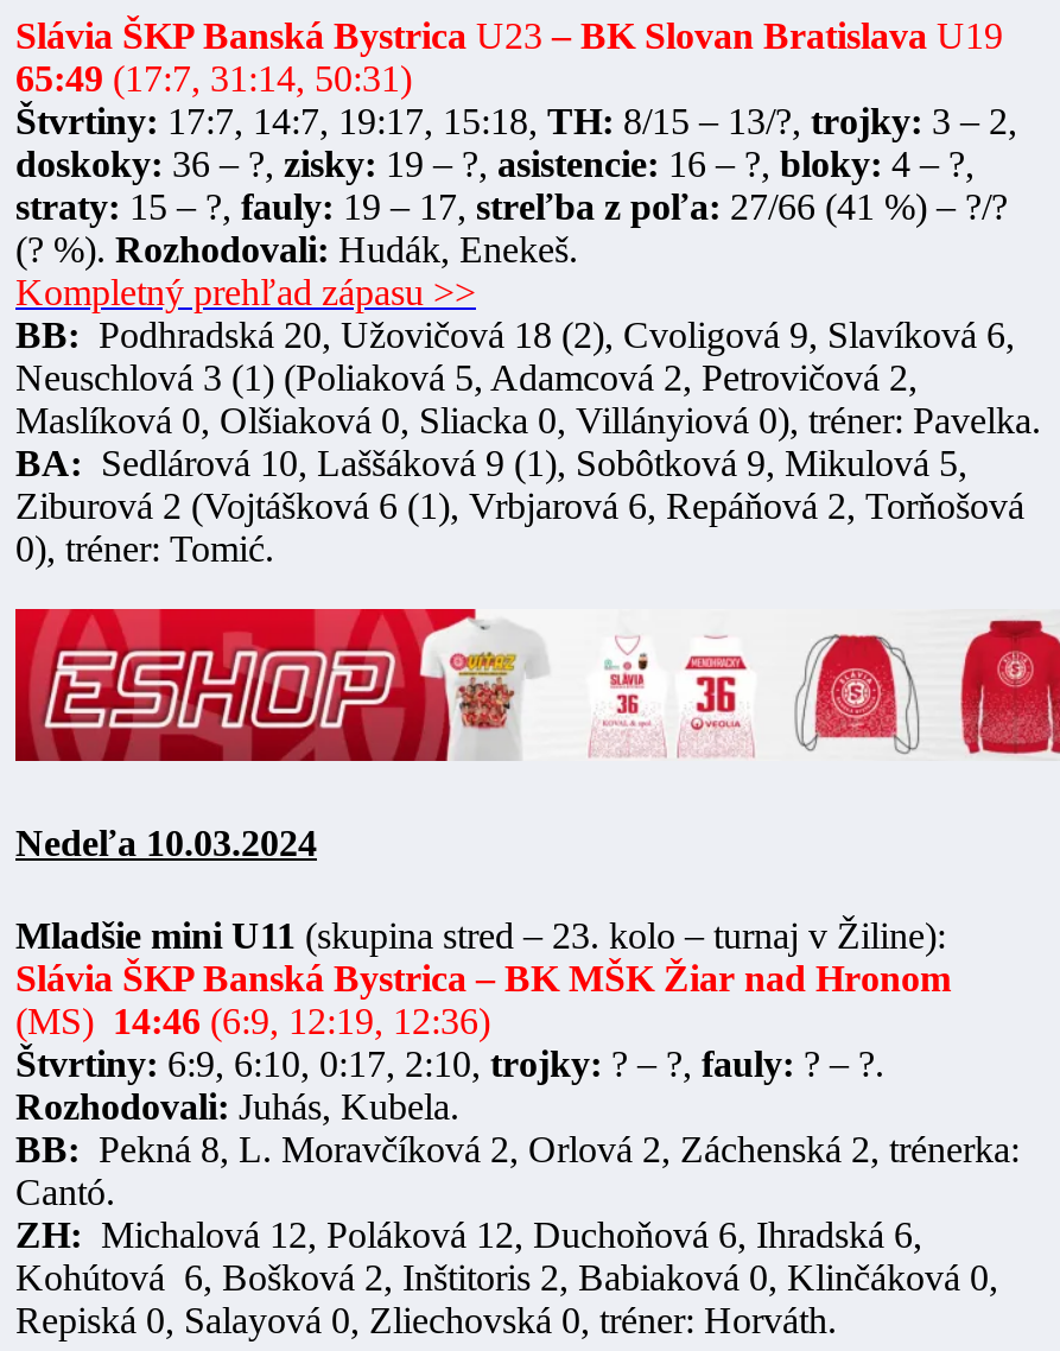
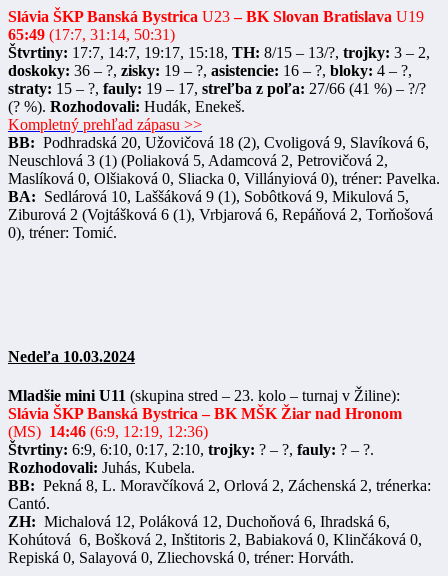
- [image]

- [image]

- [image]

- [image]
